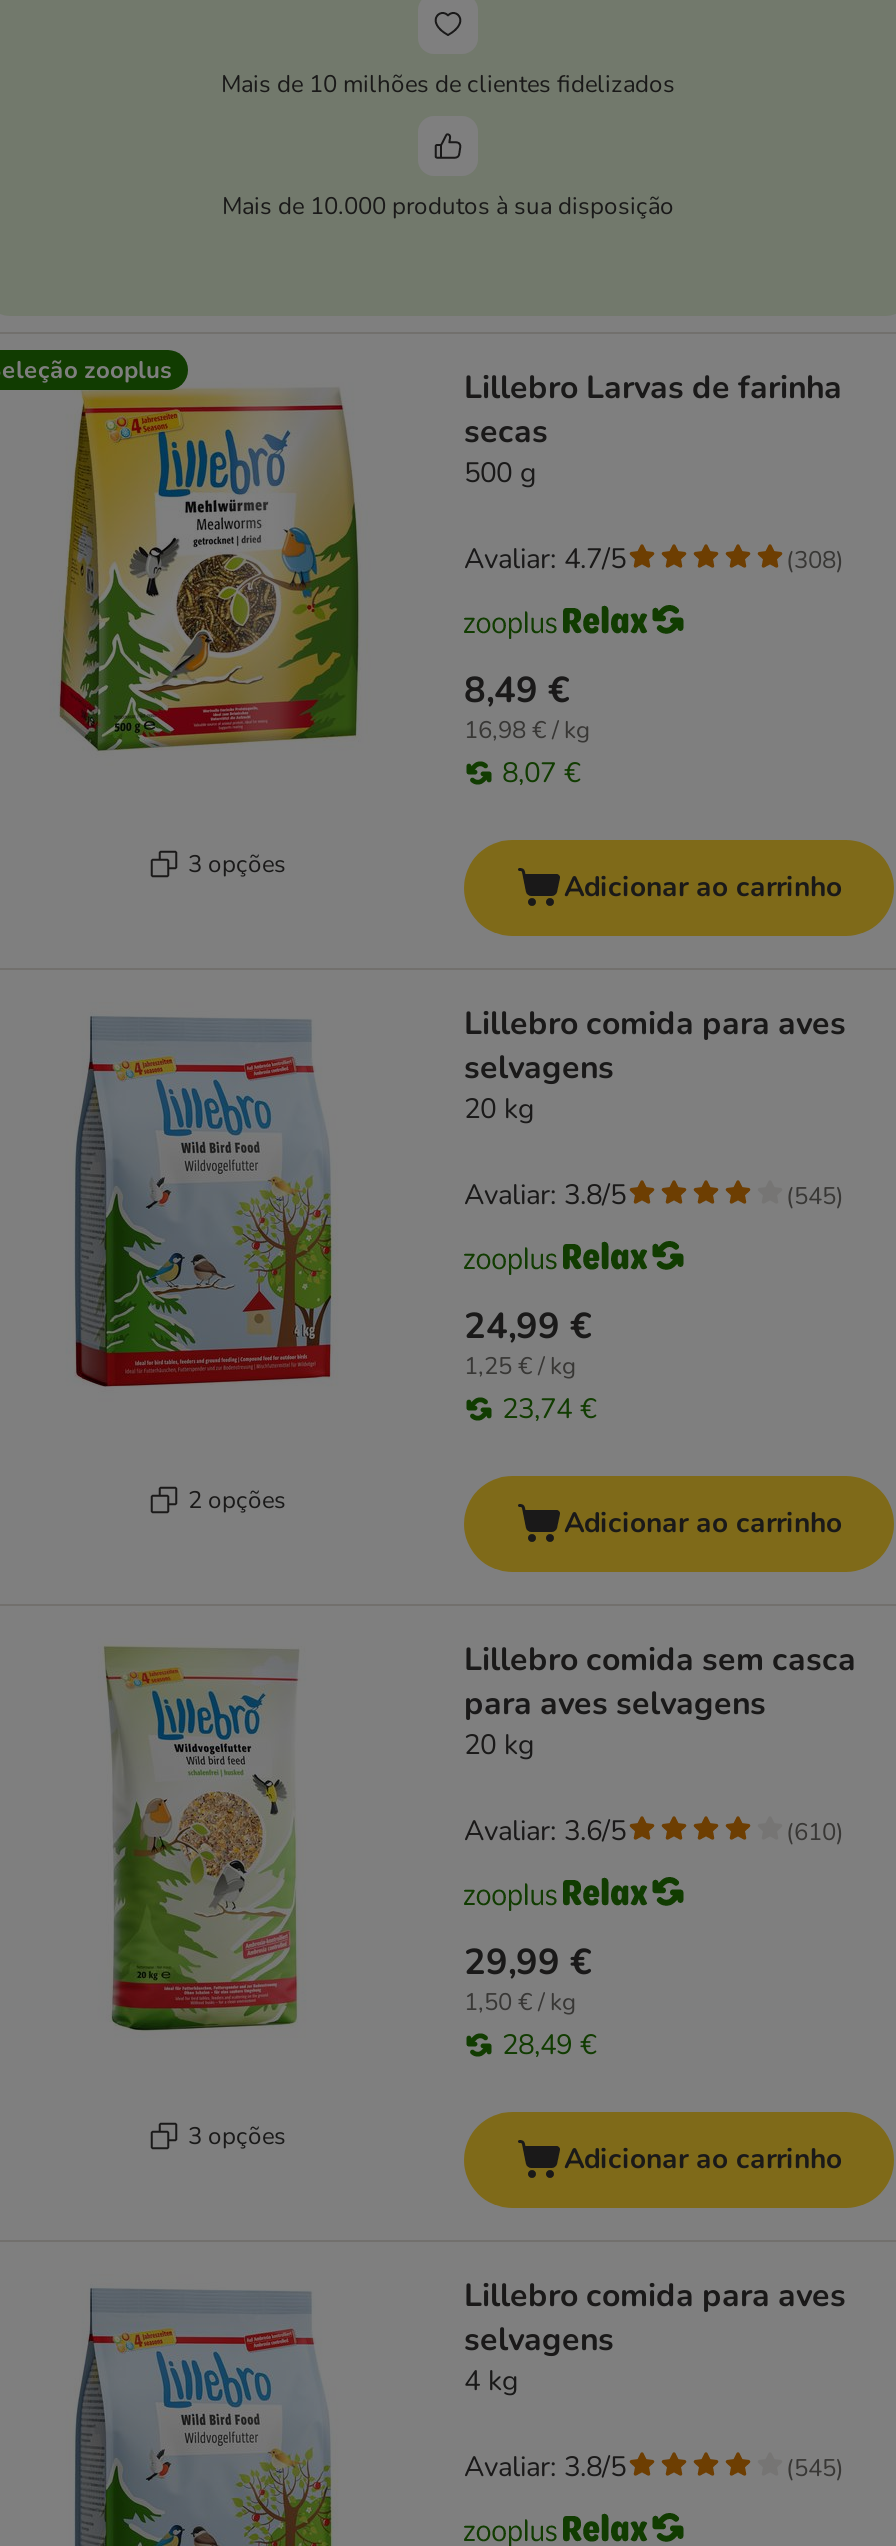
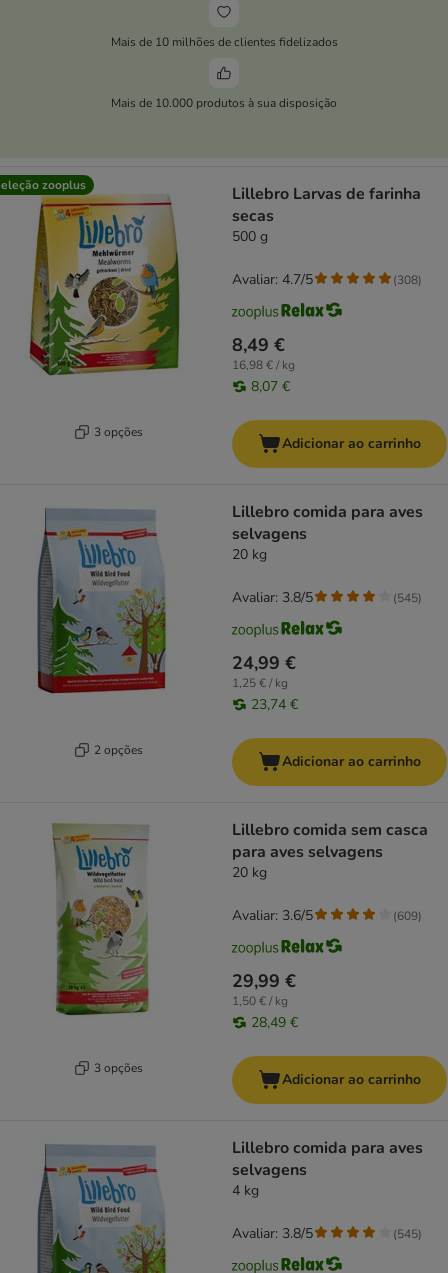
- (610)
+ (609)
